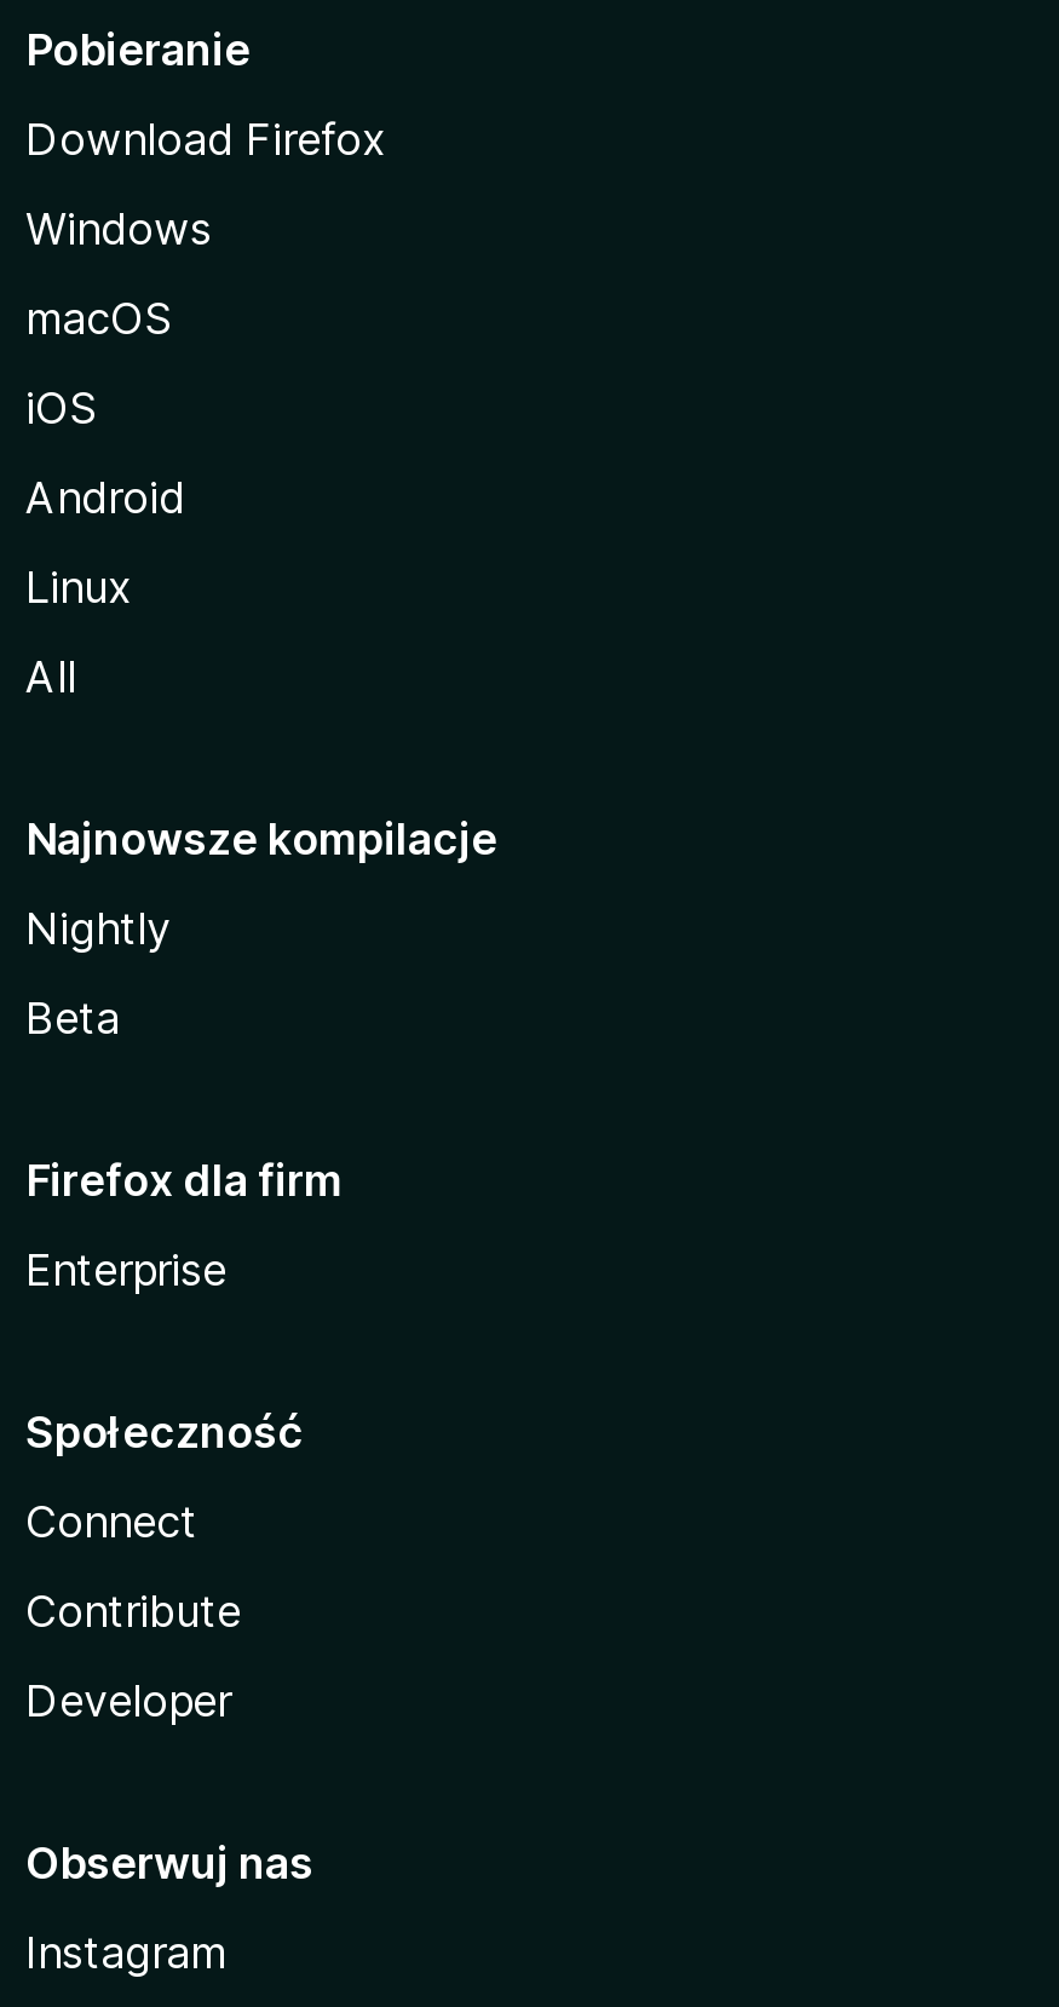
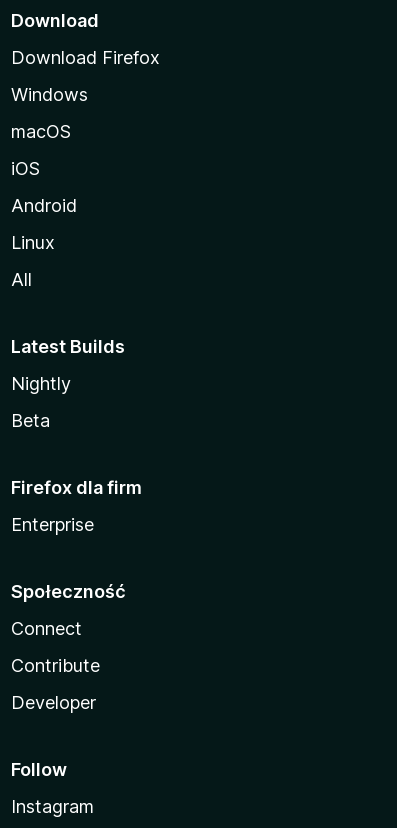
- Pobieranie
+ Download

- Najnowsze kompilacje
+ Latest Builds

- Obserwuj nas
+ Follow
